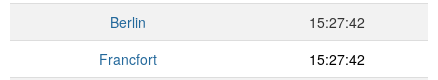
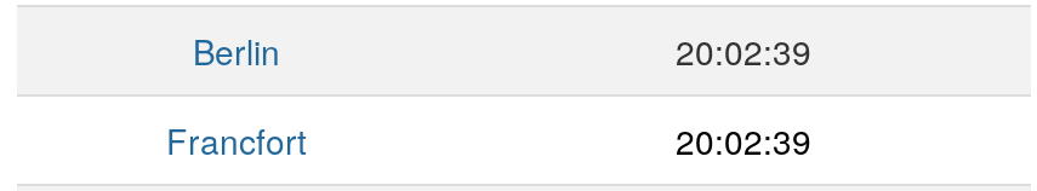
- 15:27:42
+ 20:02:39

- 15:27:42
+ 20:02:39
